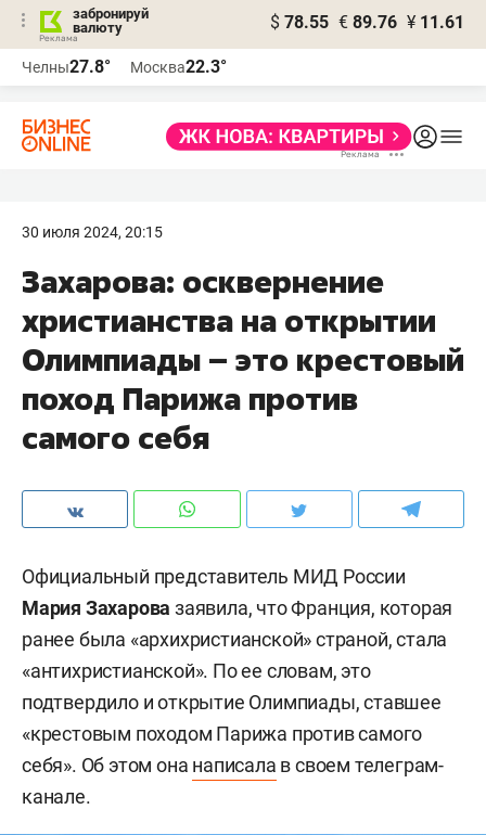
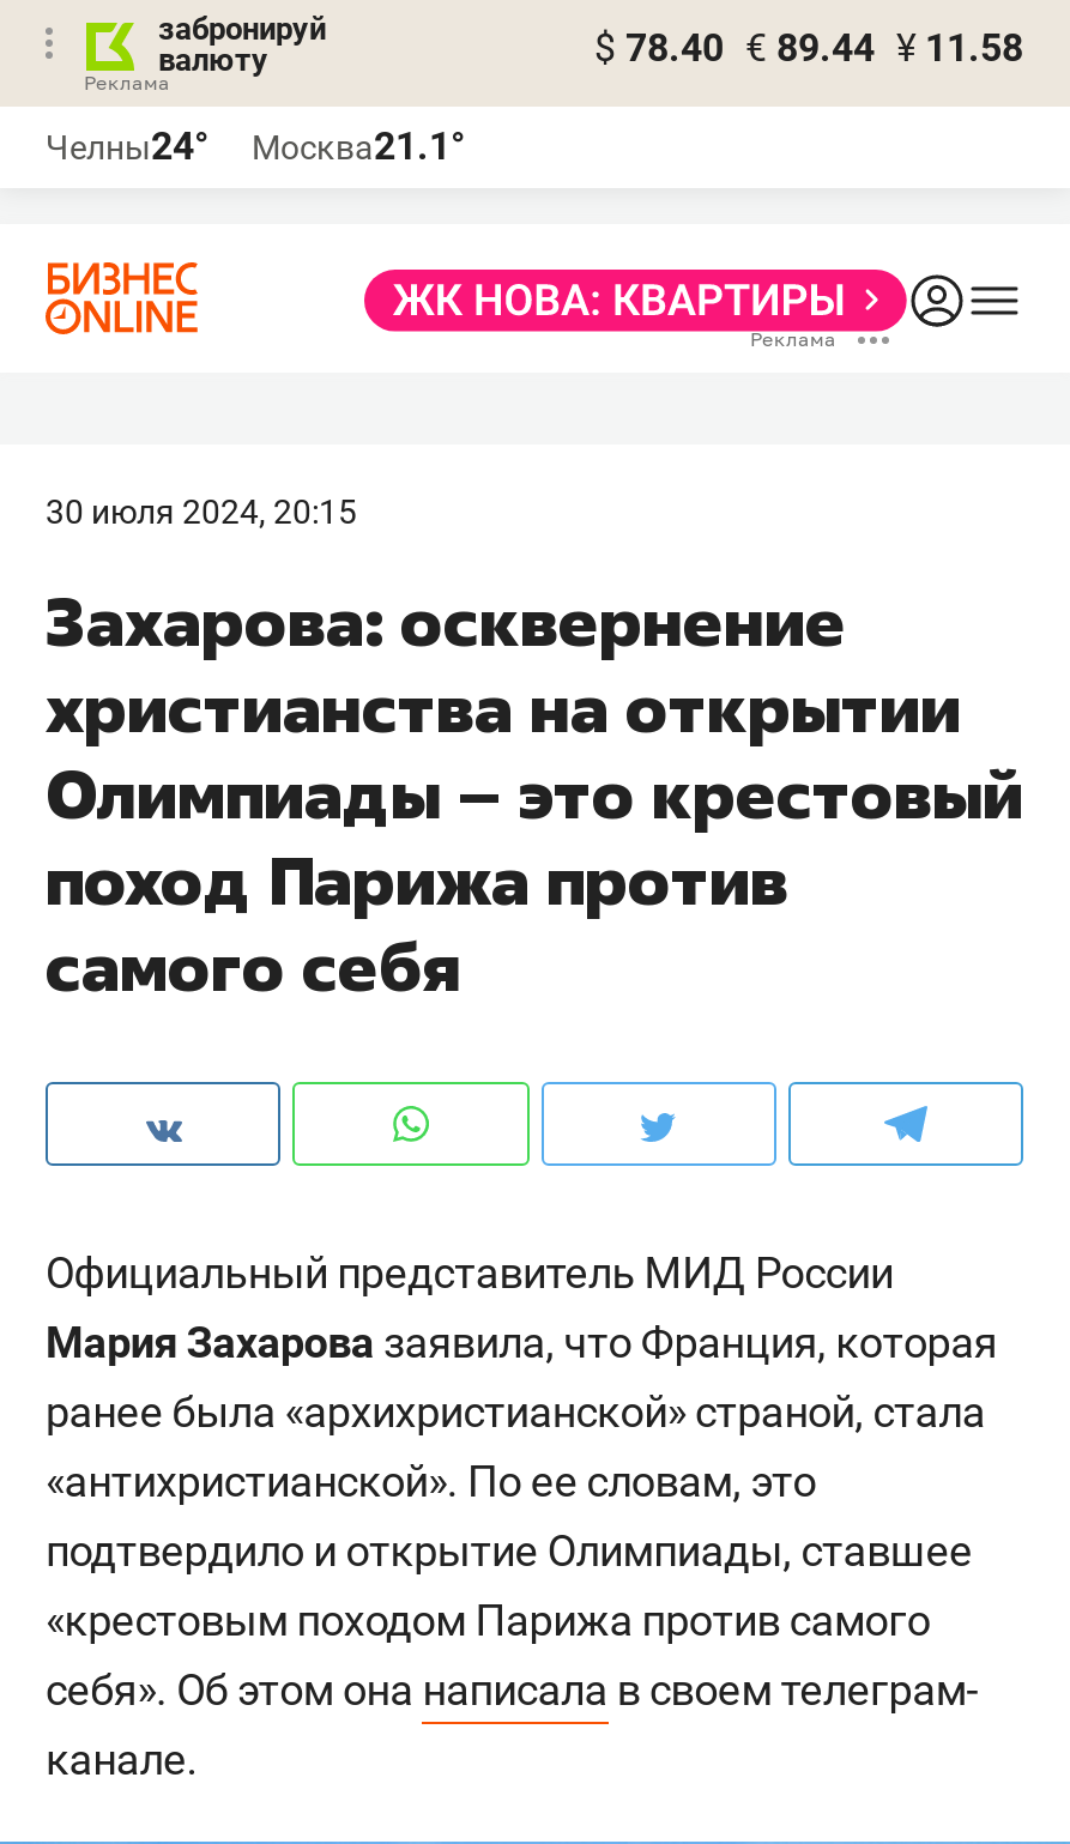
- $ 78.55 € 89.76 ¥ 11.61
+ $ 78.40 € 89.44 ¥ 11.58

- Челны27.8°
+ Челны24°

- Москва22.3°
+ Москва21.1°
